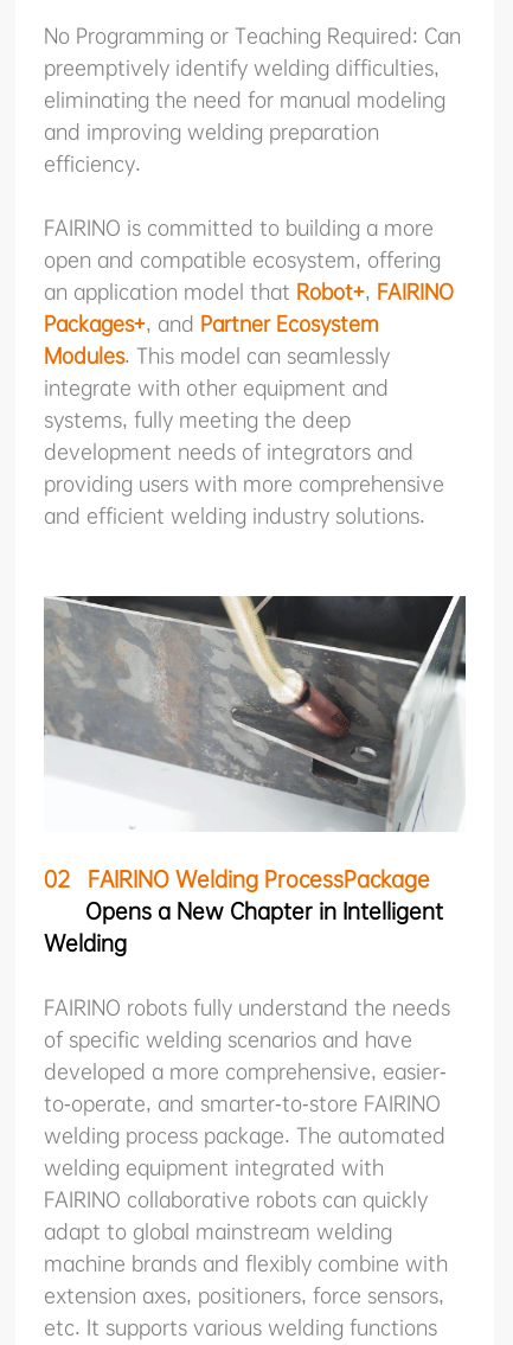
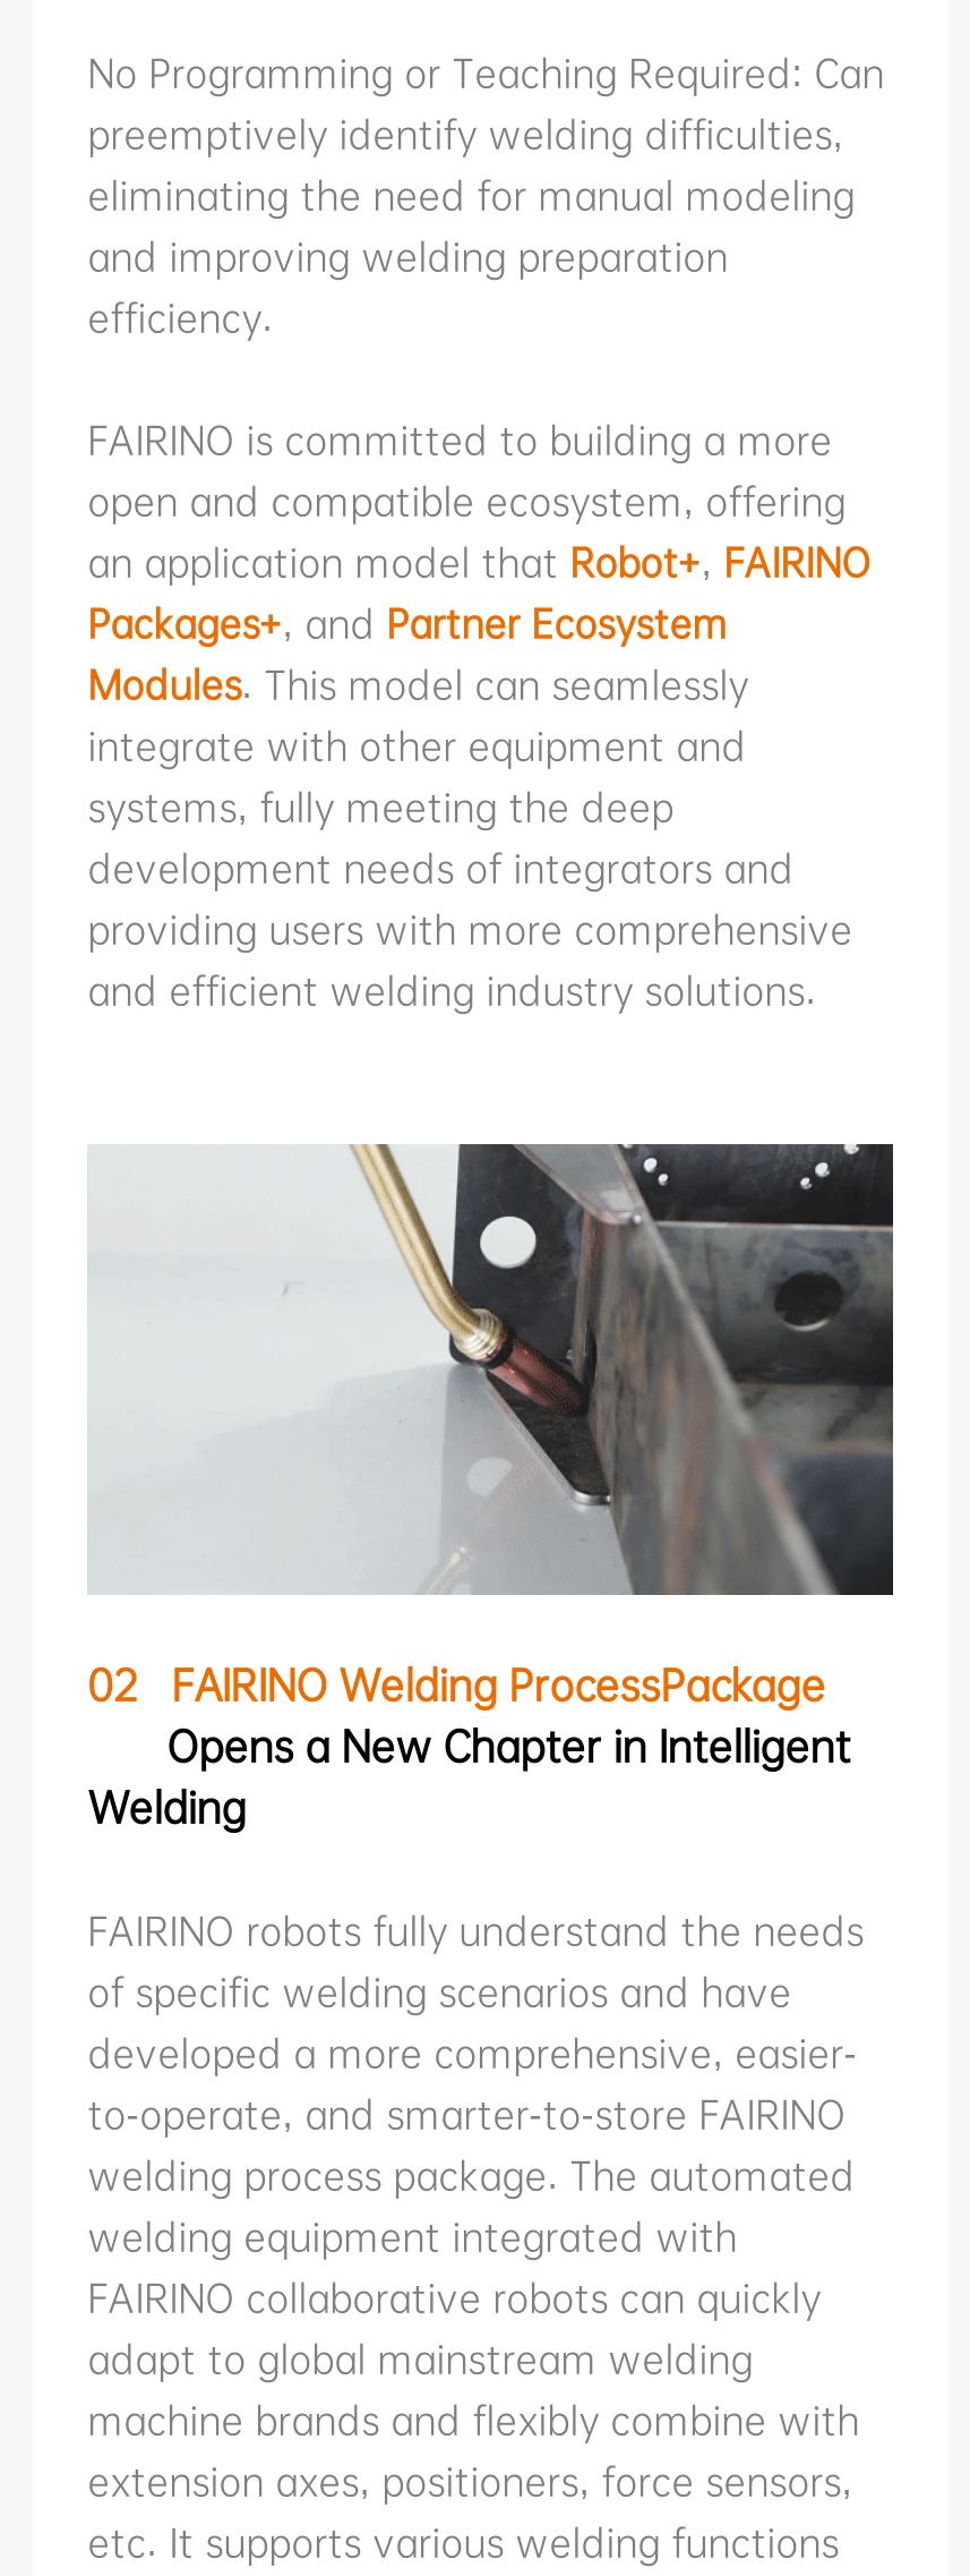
- [image]
+ [image]
